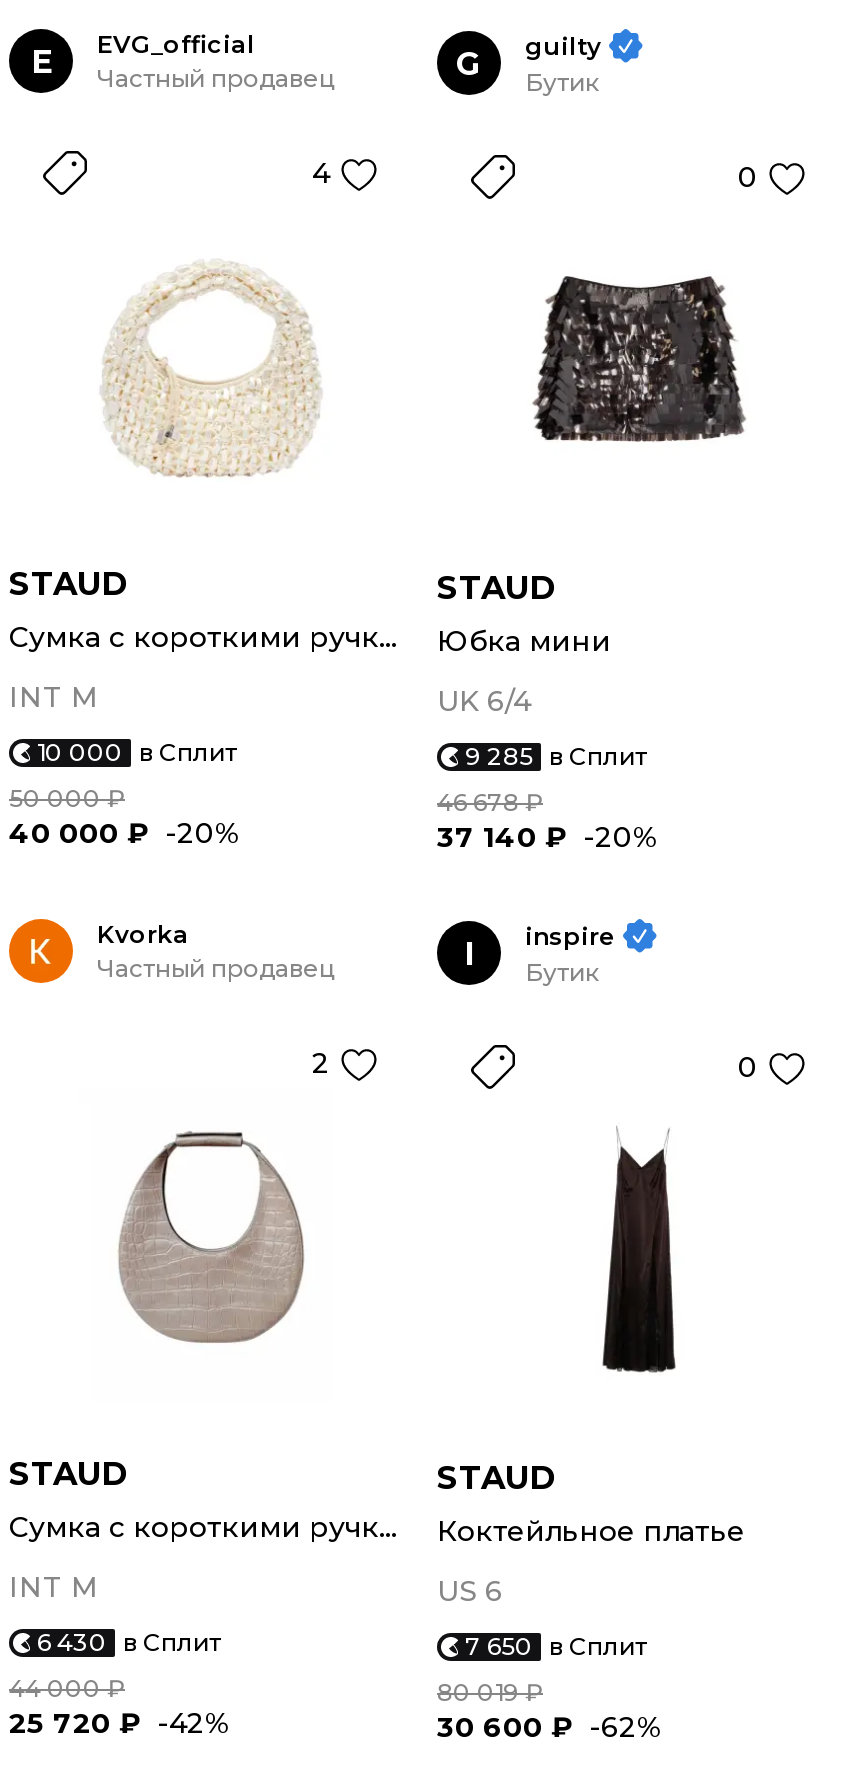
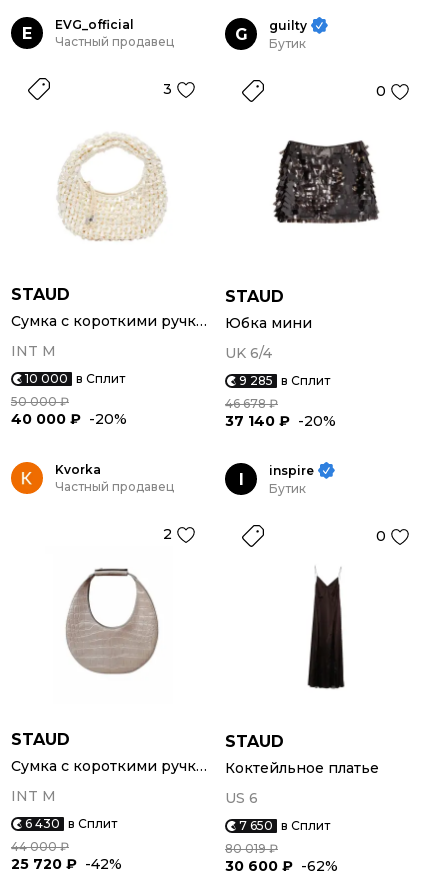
- 4
+ 3
